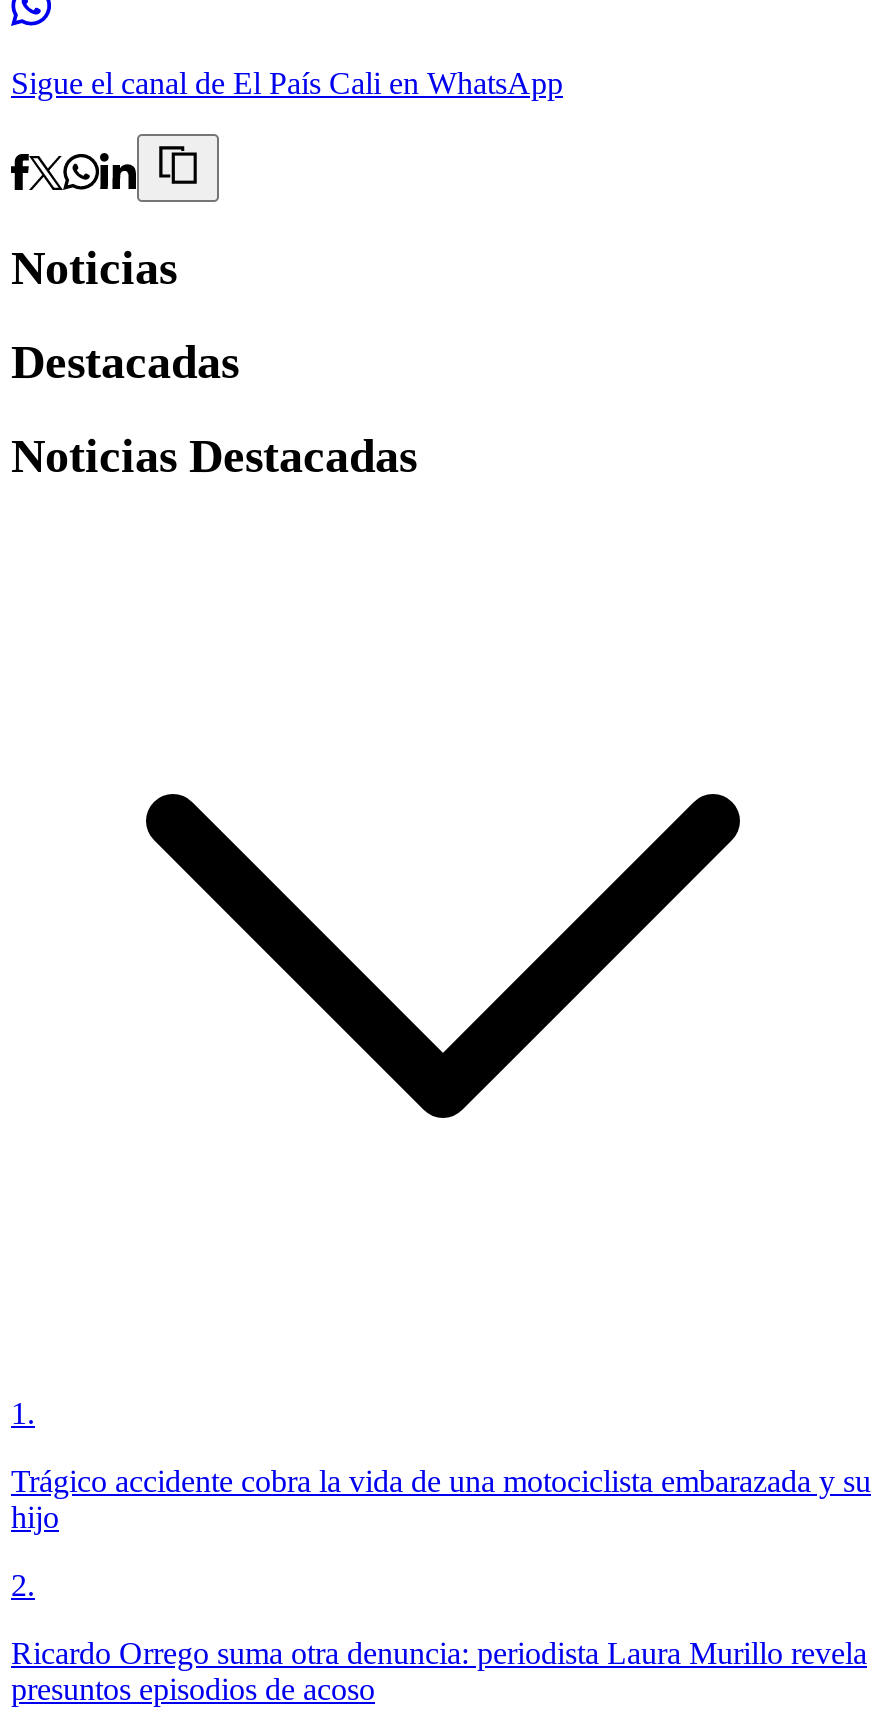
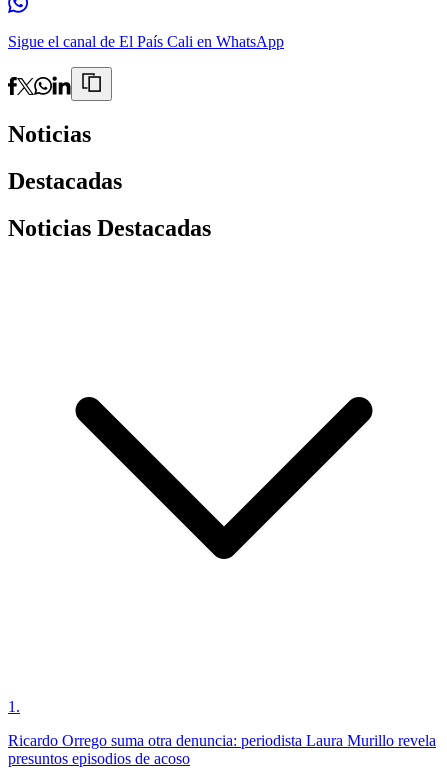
- Trágico accidente cobra la vida de una motociclista embarazada y su
- hijo
- 2.
